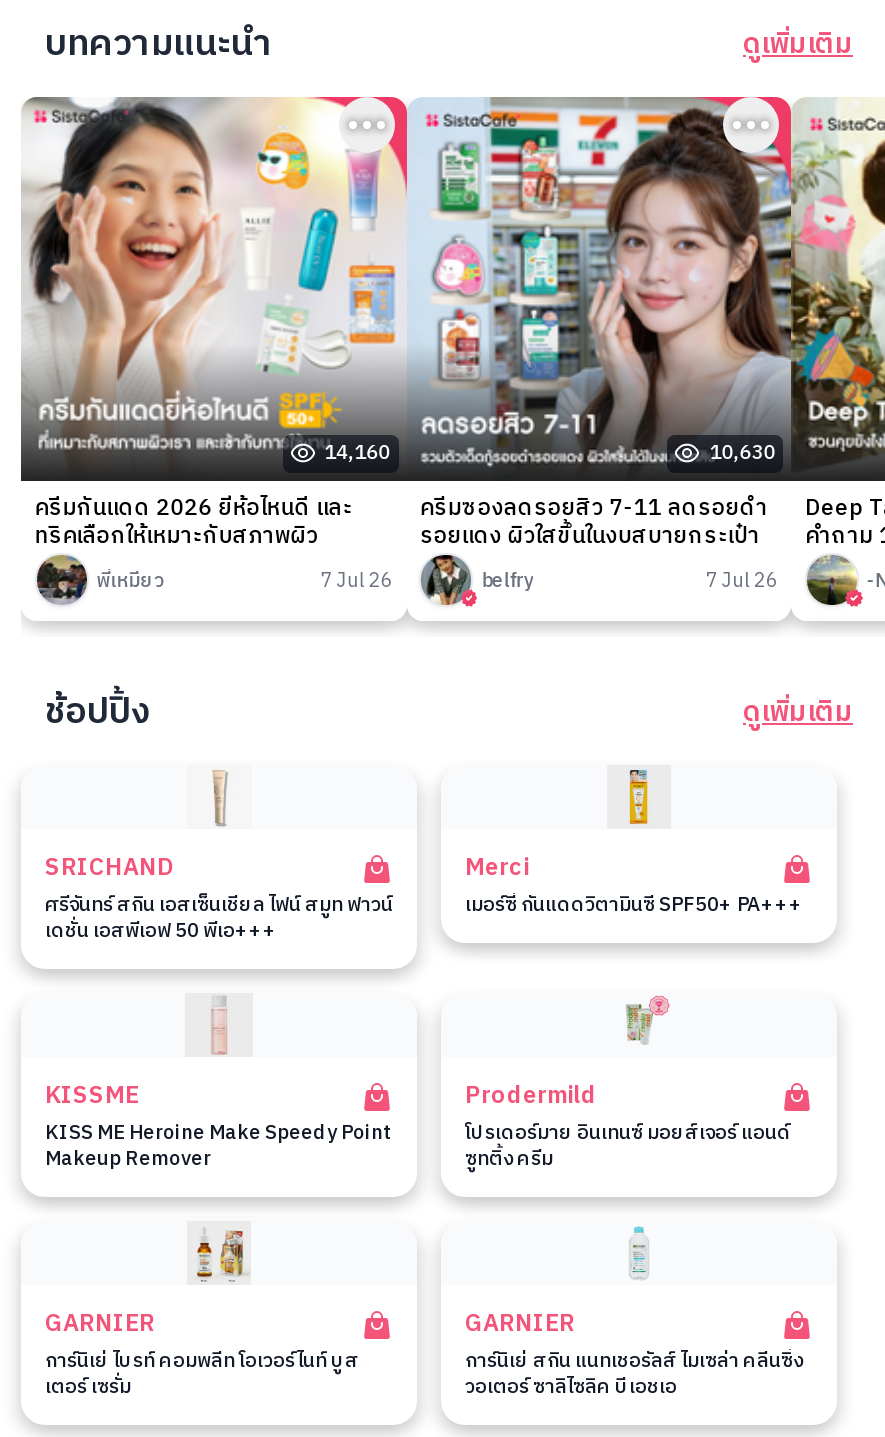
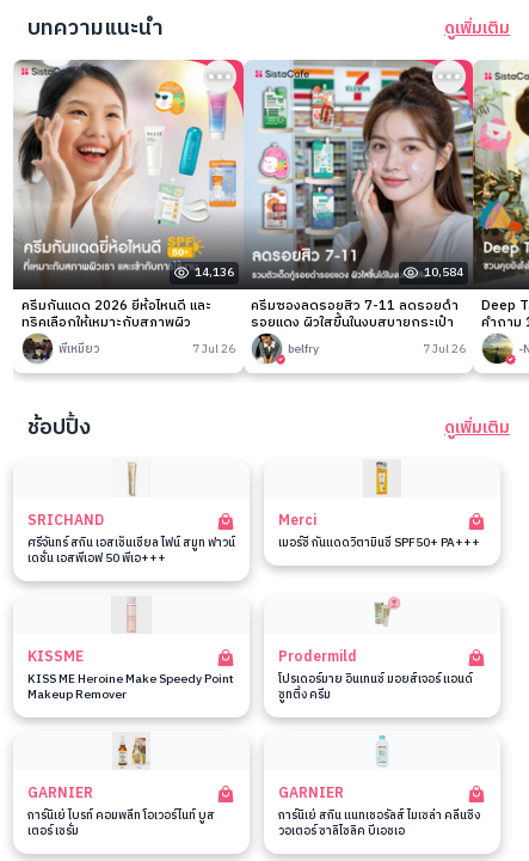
- 14,160
+ 14,136

- 10,630
+ 10,584
